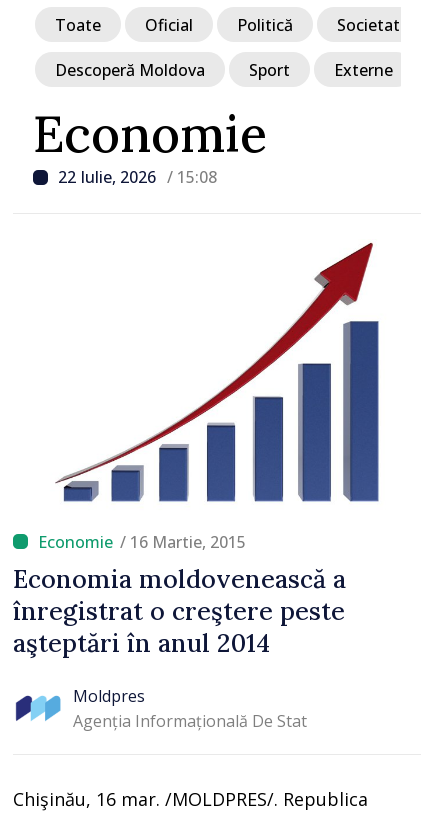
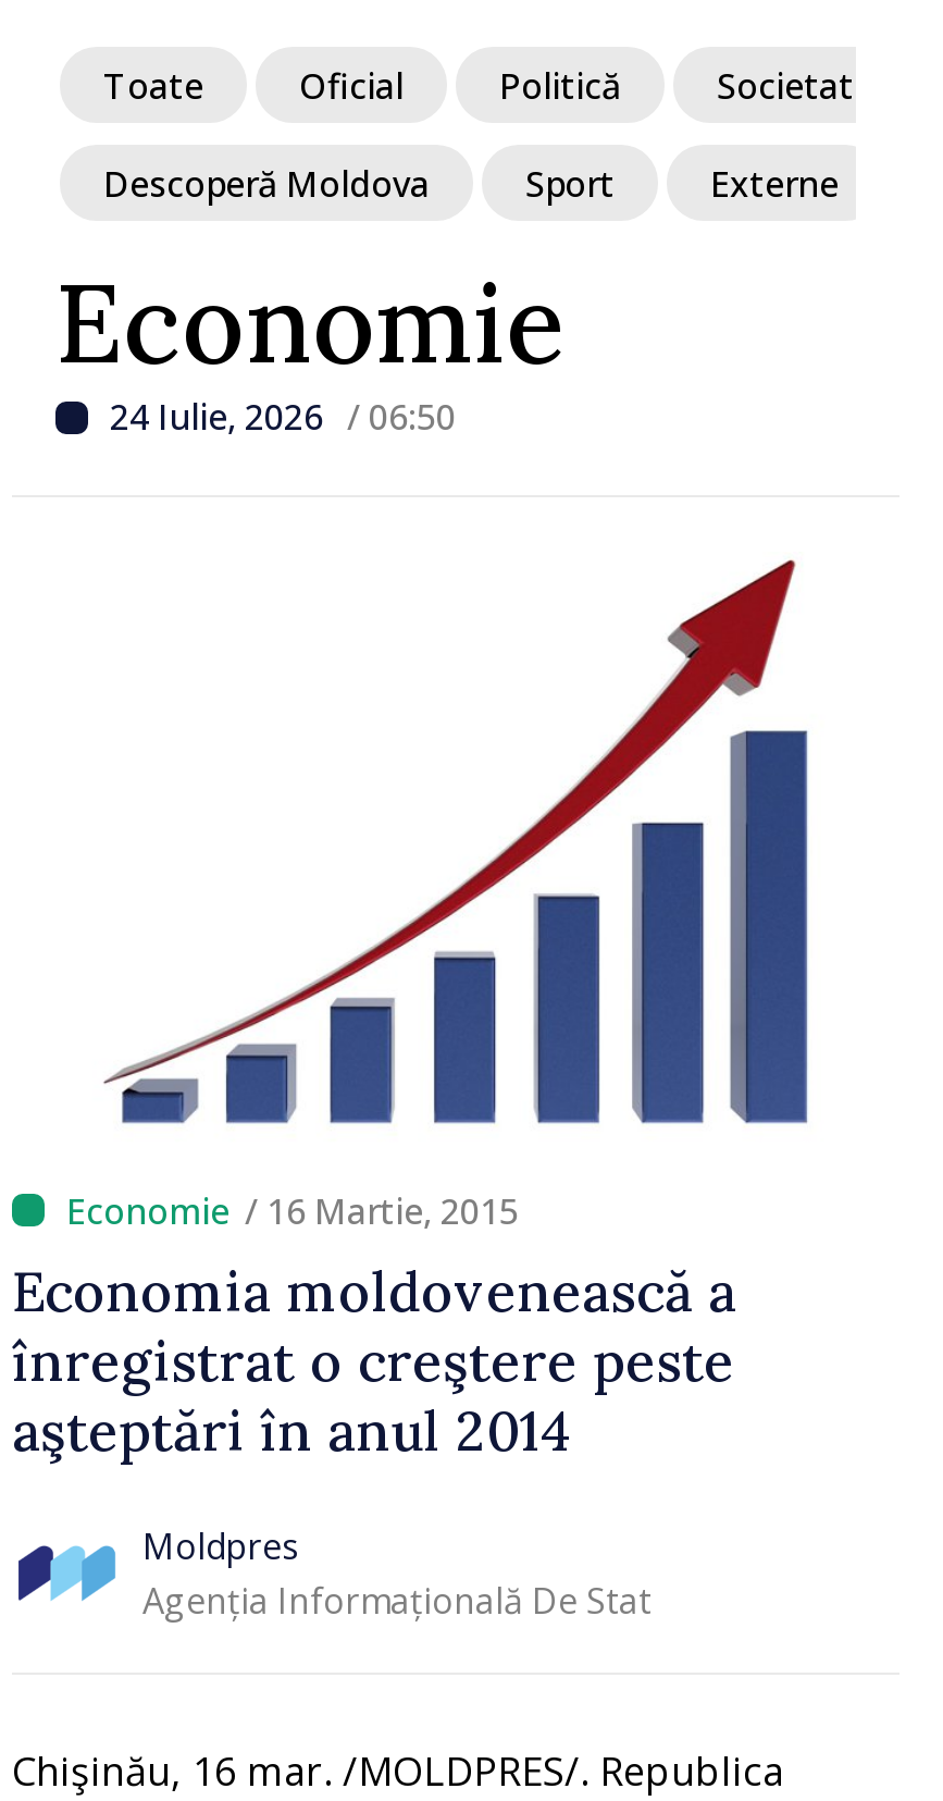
- 22 Iulie, 2026 / 15:08
+ 24 Iulie, 2026 / 06:50
